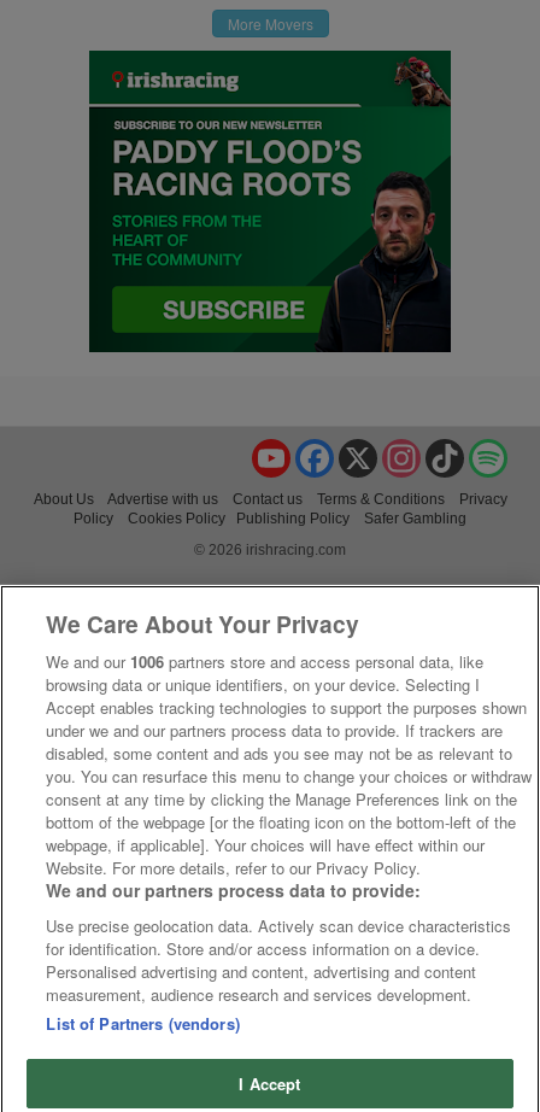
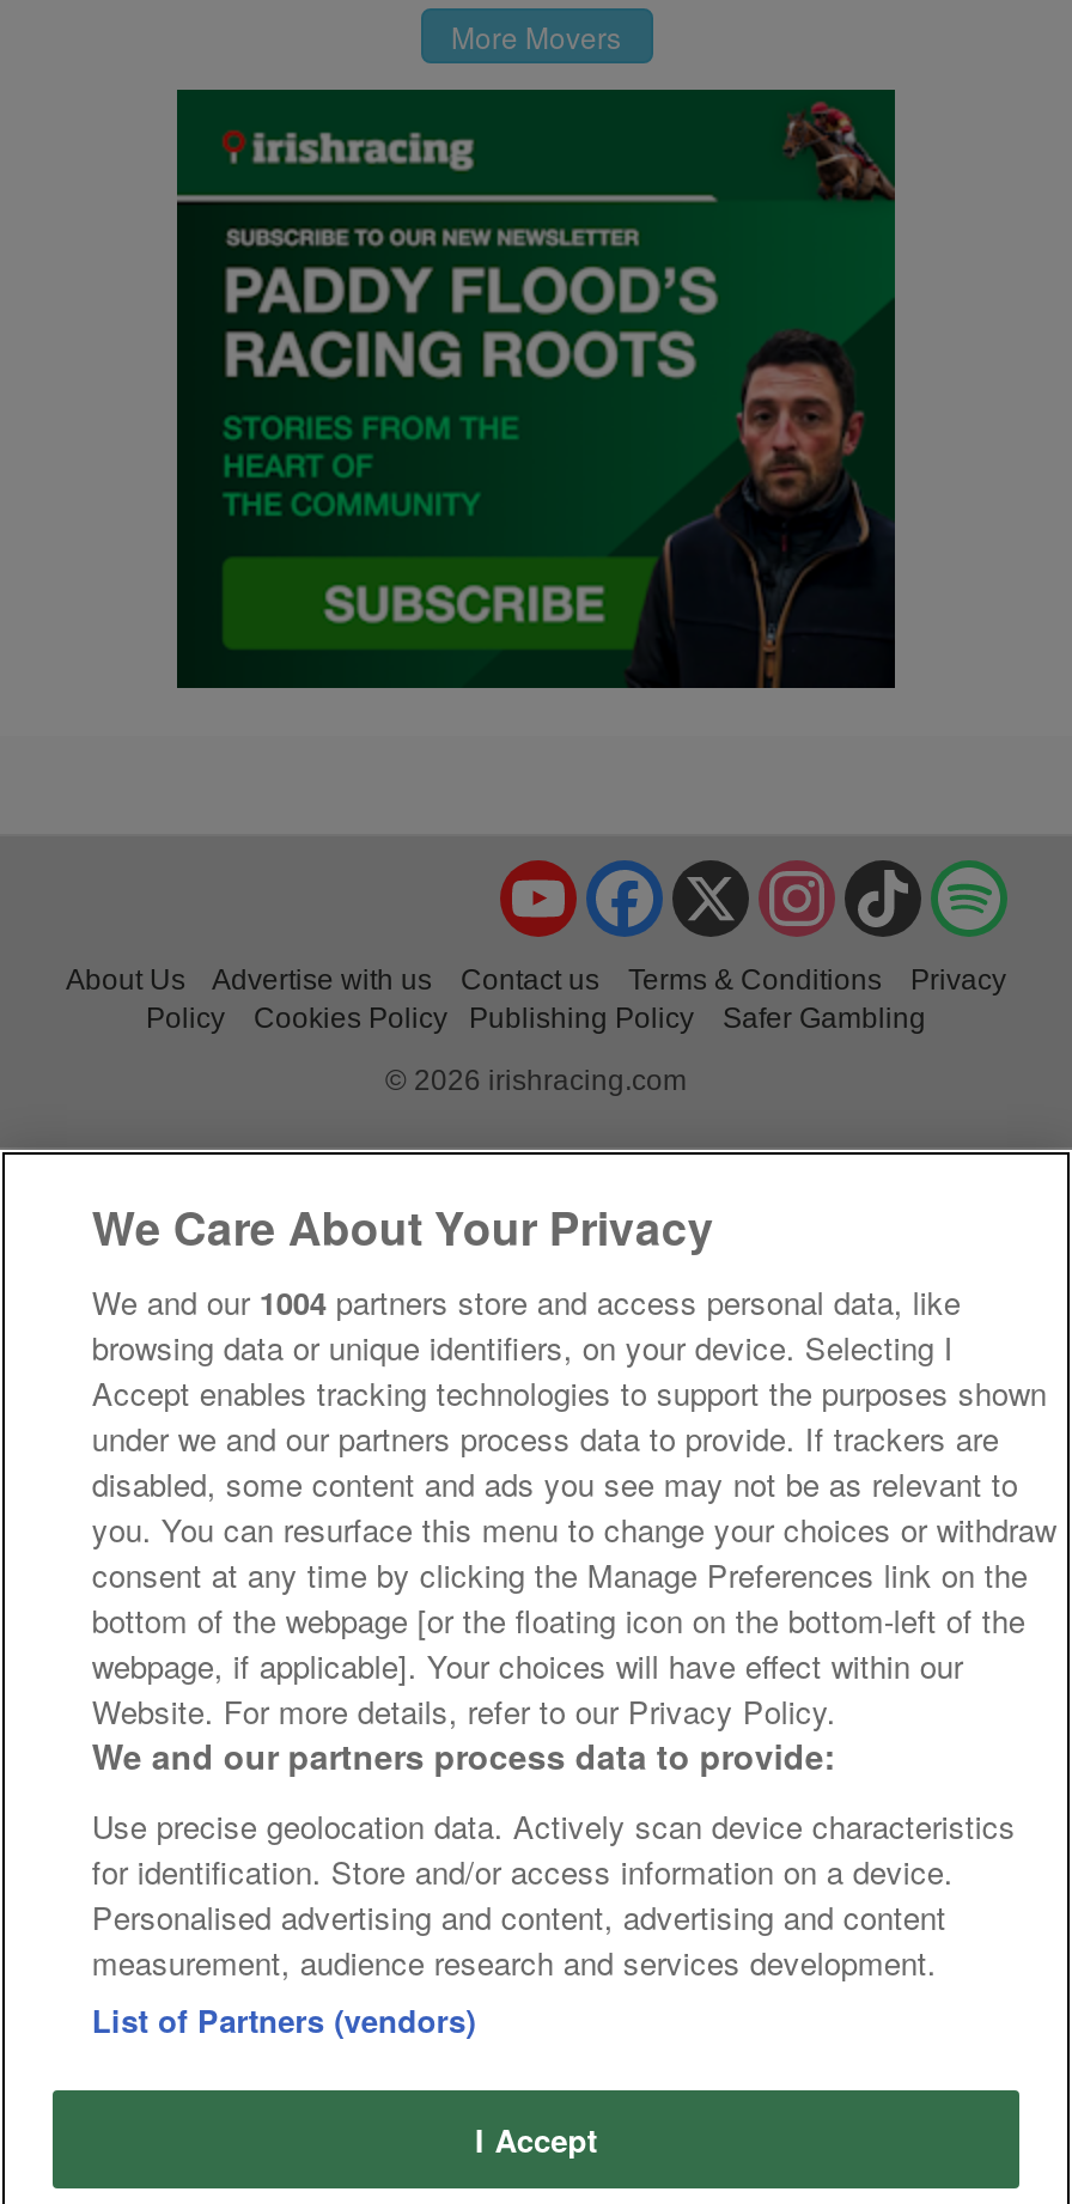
- We and our 1006 partners store and access personal data, like
+ We and our 1004 partners store and access personal data, like
